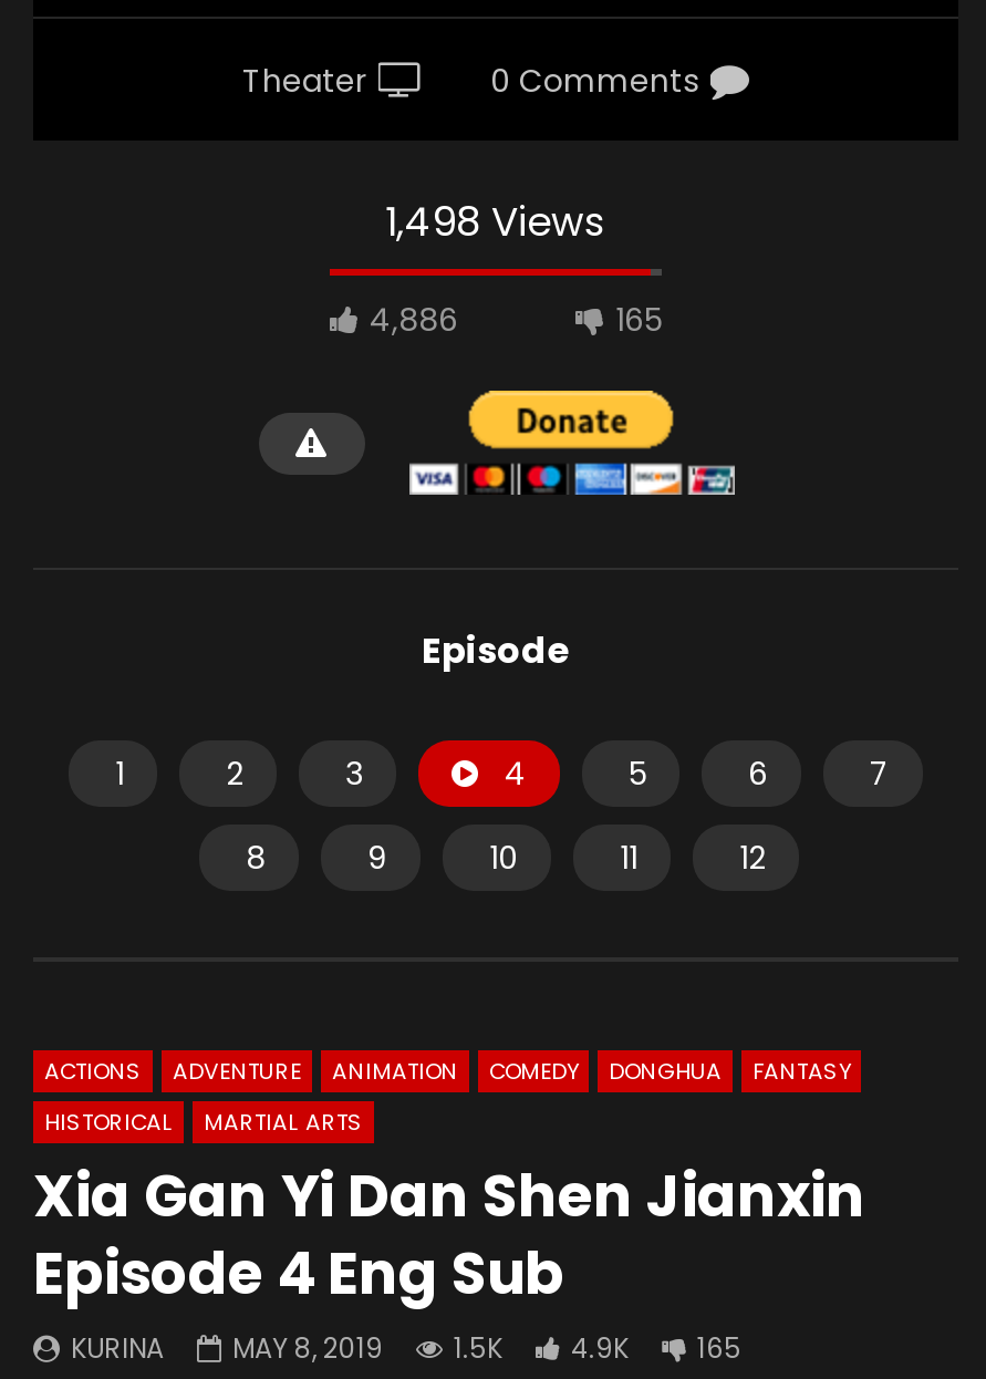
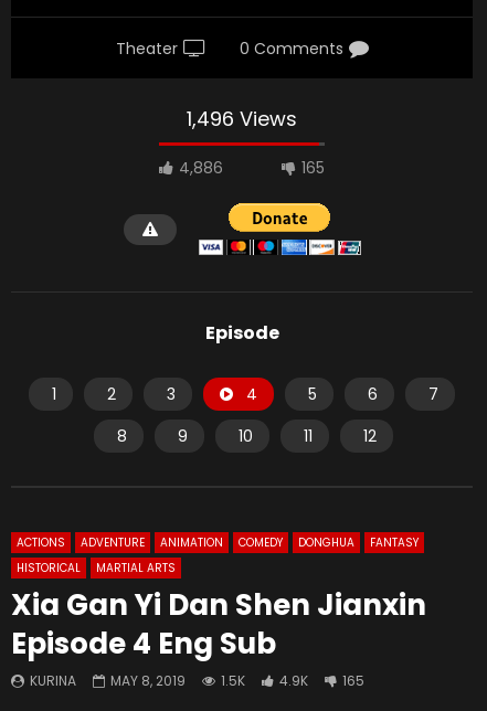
- 1,498 Views
+ 1,496 Views
